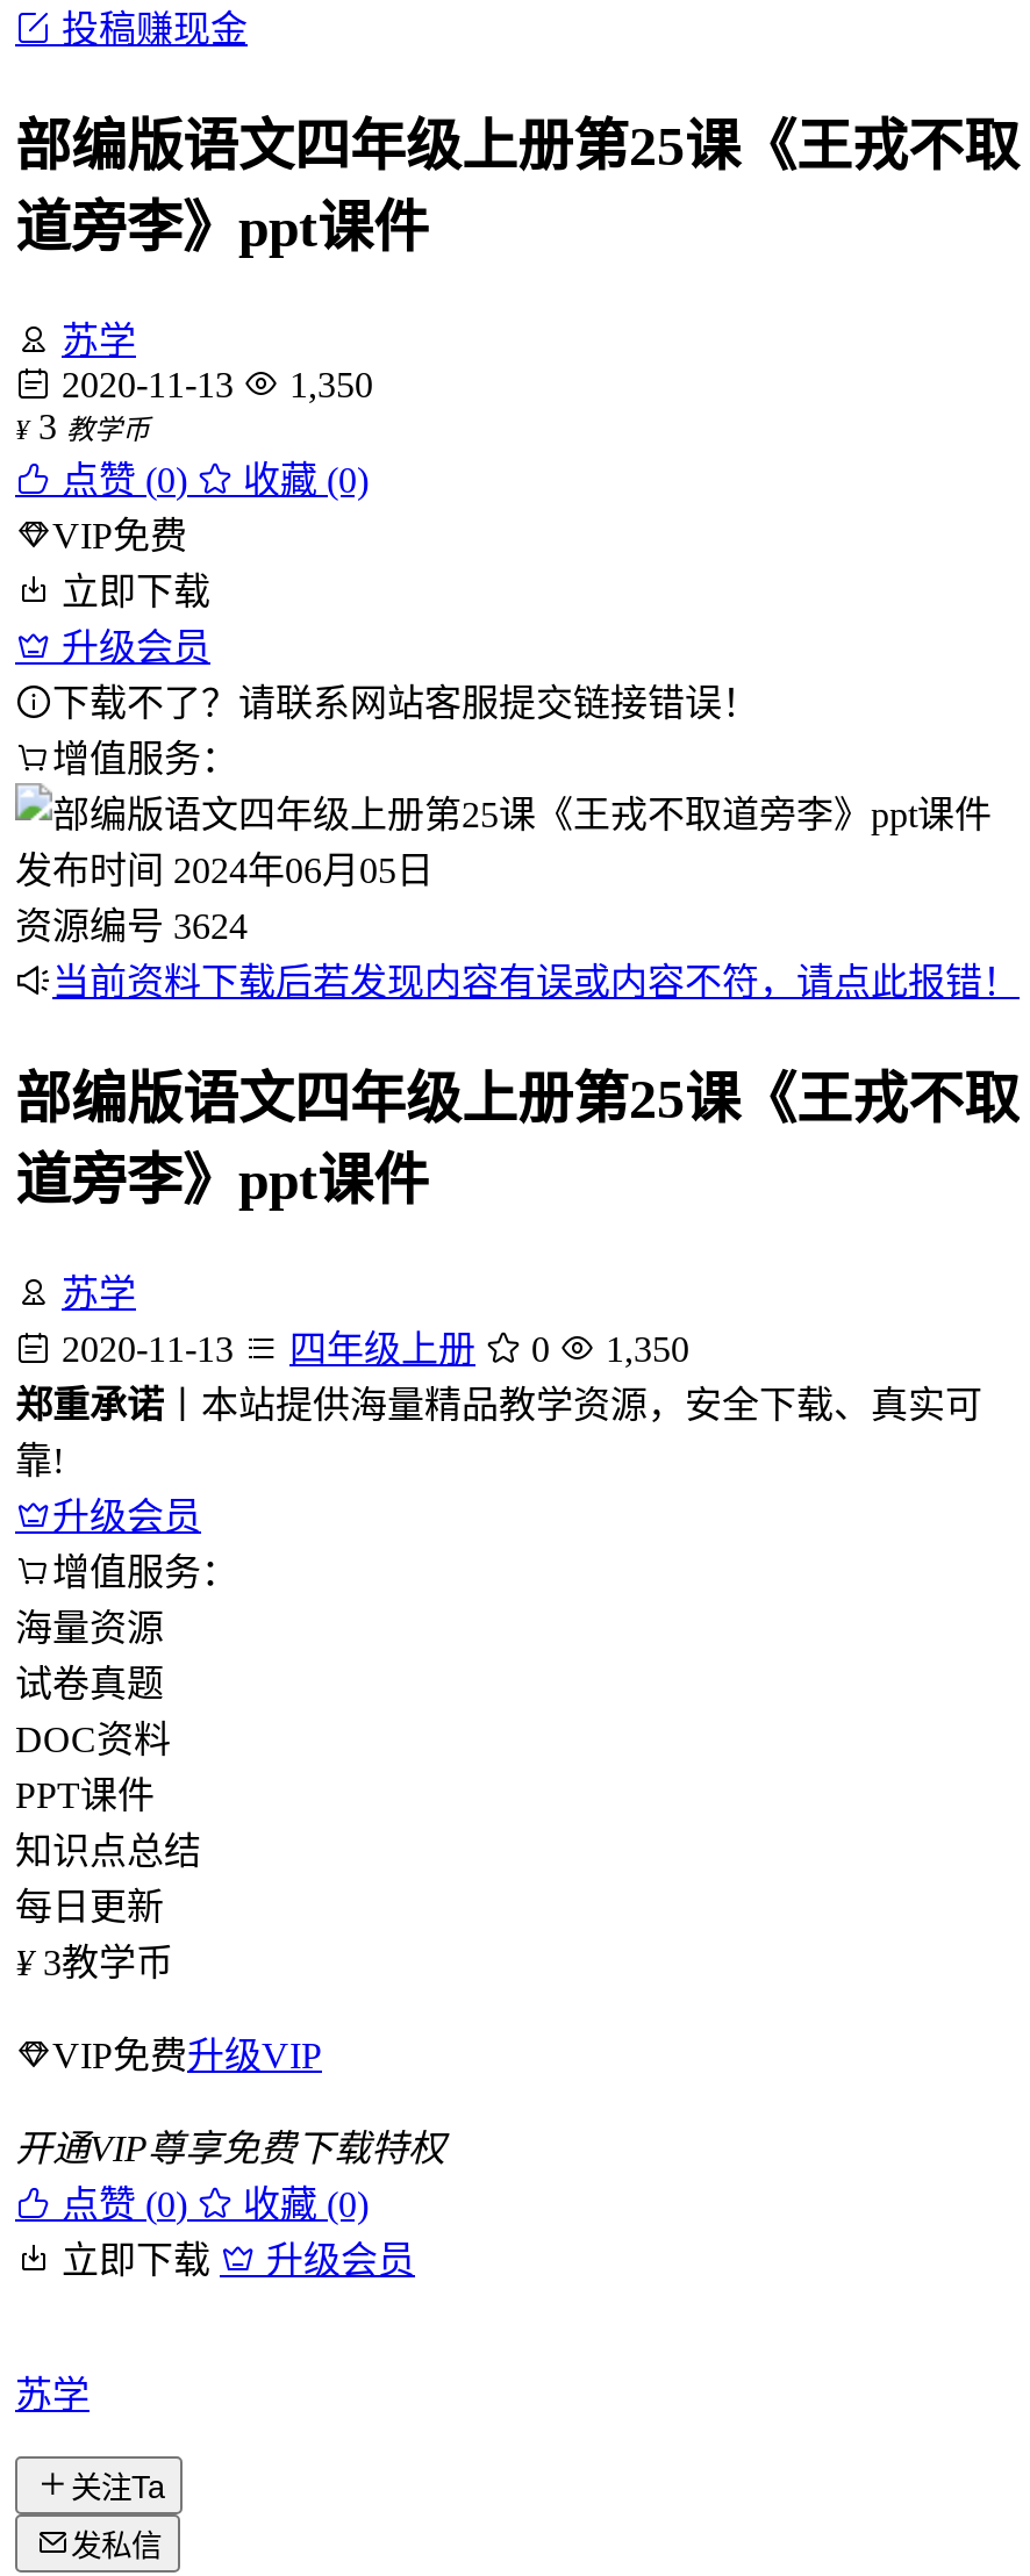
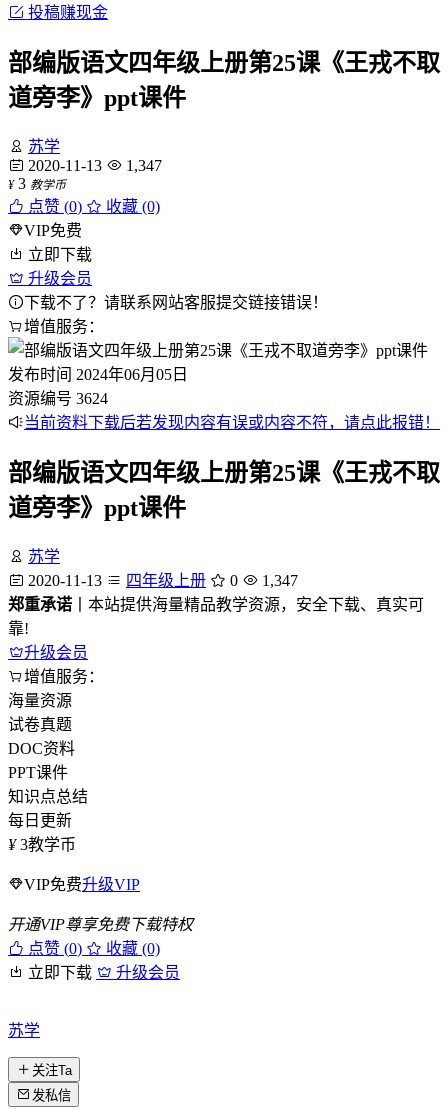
- 2020-11-13 1,350
+ 2020-11-13 1,347

- 2020-11-13 四年级上册 0 1,350
+ 2020-11-13 四年级上册 0 1,347
